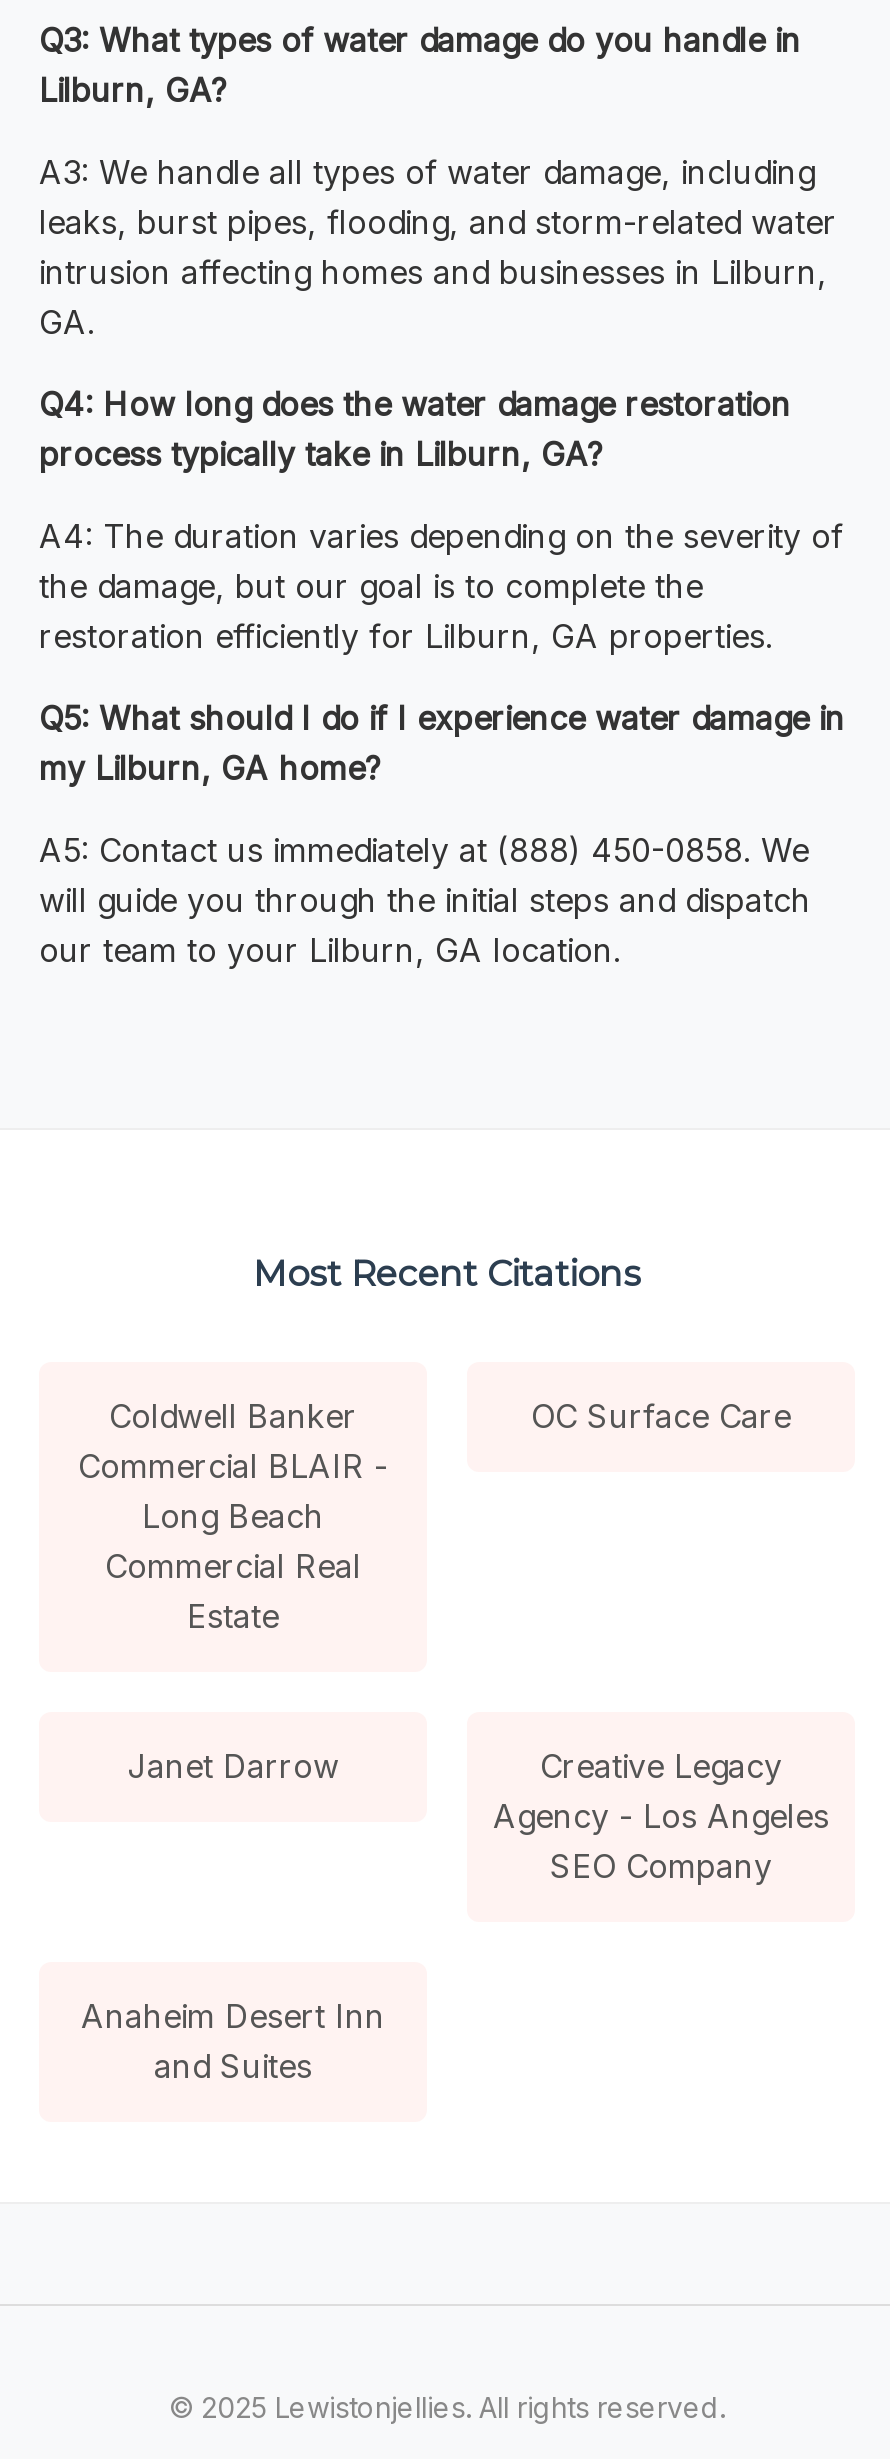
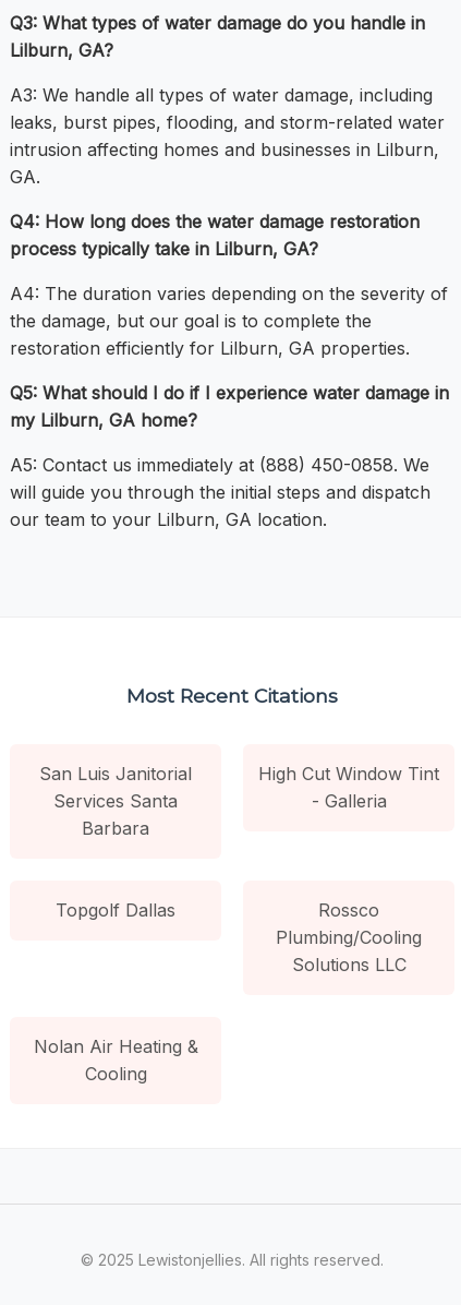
- Coldwell Banker
- Commercial BLAIR -
- Long Beach
- Commercial Real
- Estate
+ San Luis Janitorial
+ Services Santa
+ Barbara

- OC Surface Care
+ High Cut Window Tint
+ - Galleria

- Janet Darrow
- Creative Legacy
- Agency - Los Angeles
- SEO Company
+ Topgolf Dallas
+ Rossco
+ Plumbing/Cooling
+ Solutions LLC

- Anaheim Desert Inn
- and Suites
+ Nolan Air Heating &
+ Cooling
